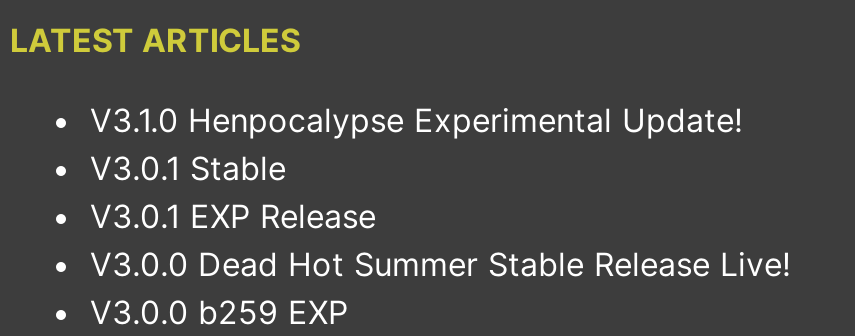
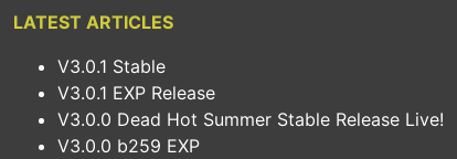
- V3.1.0 Henpocalypse Experimental Update!
